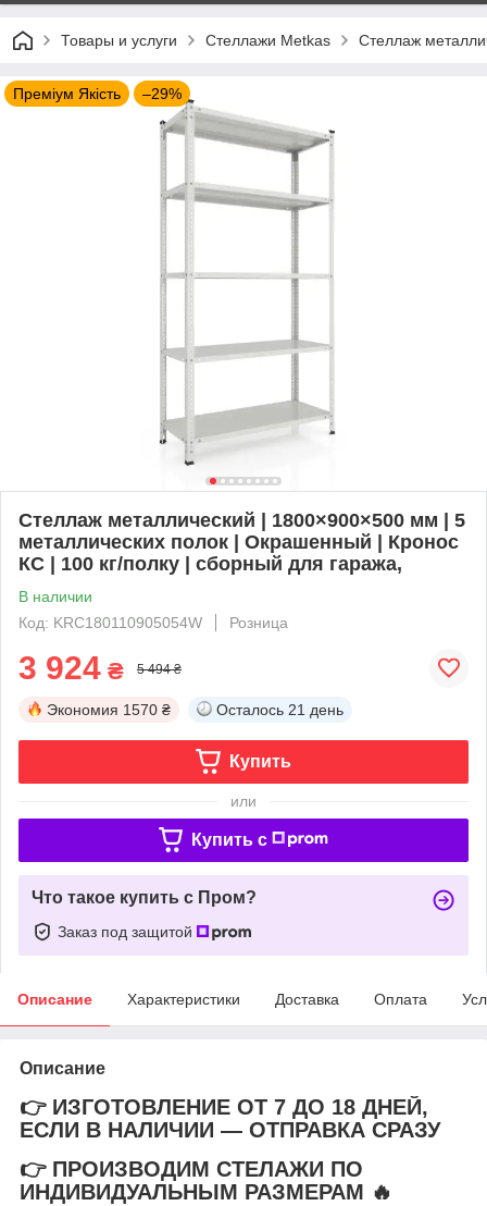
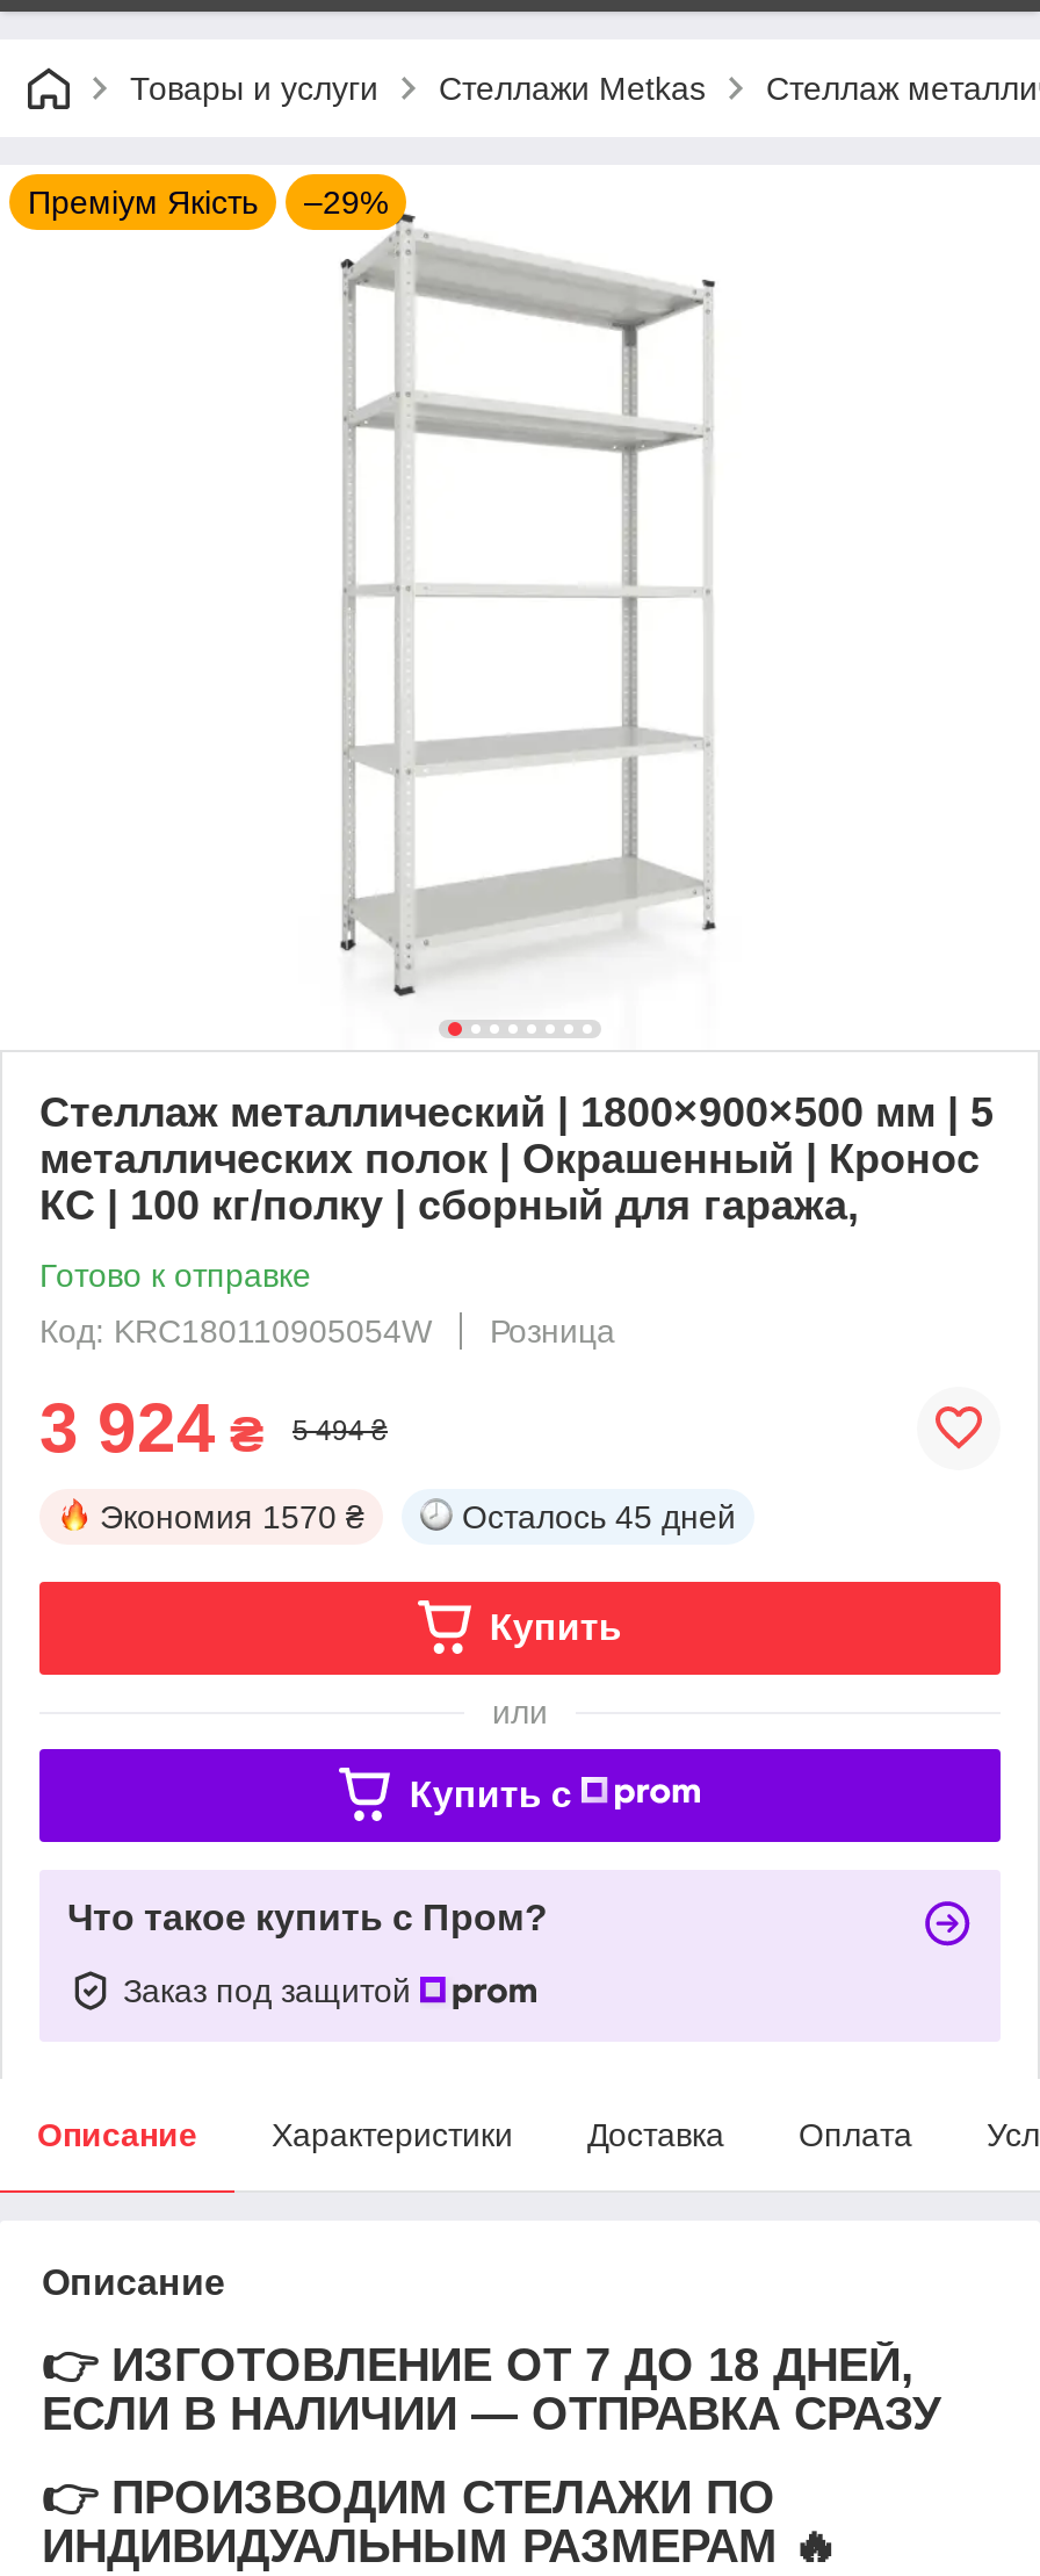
- В наличии
+ Готово к отправке

- Осталось 21 день
+ Осталось 45 дней
